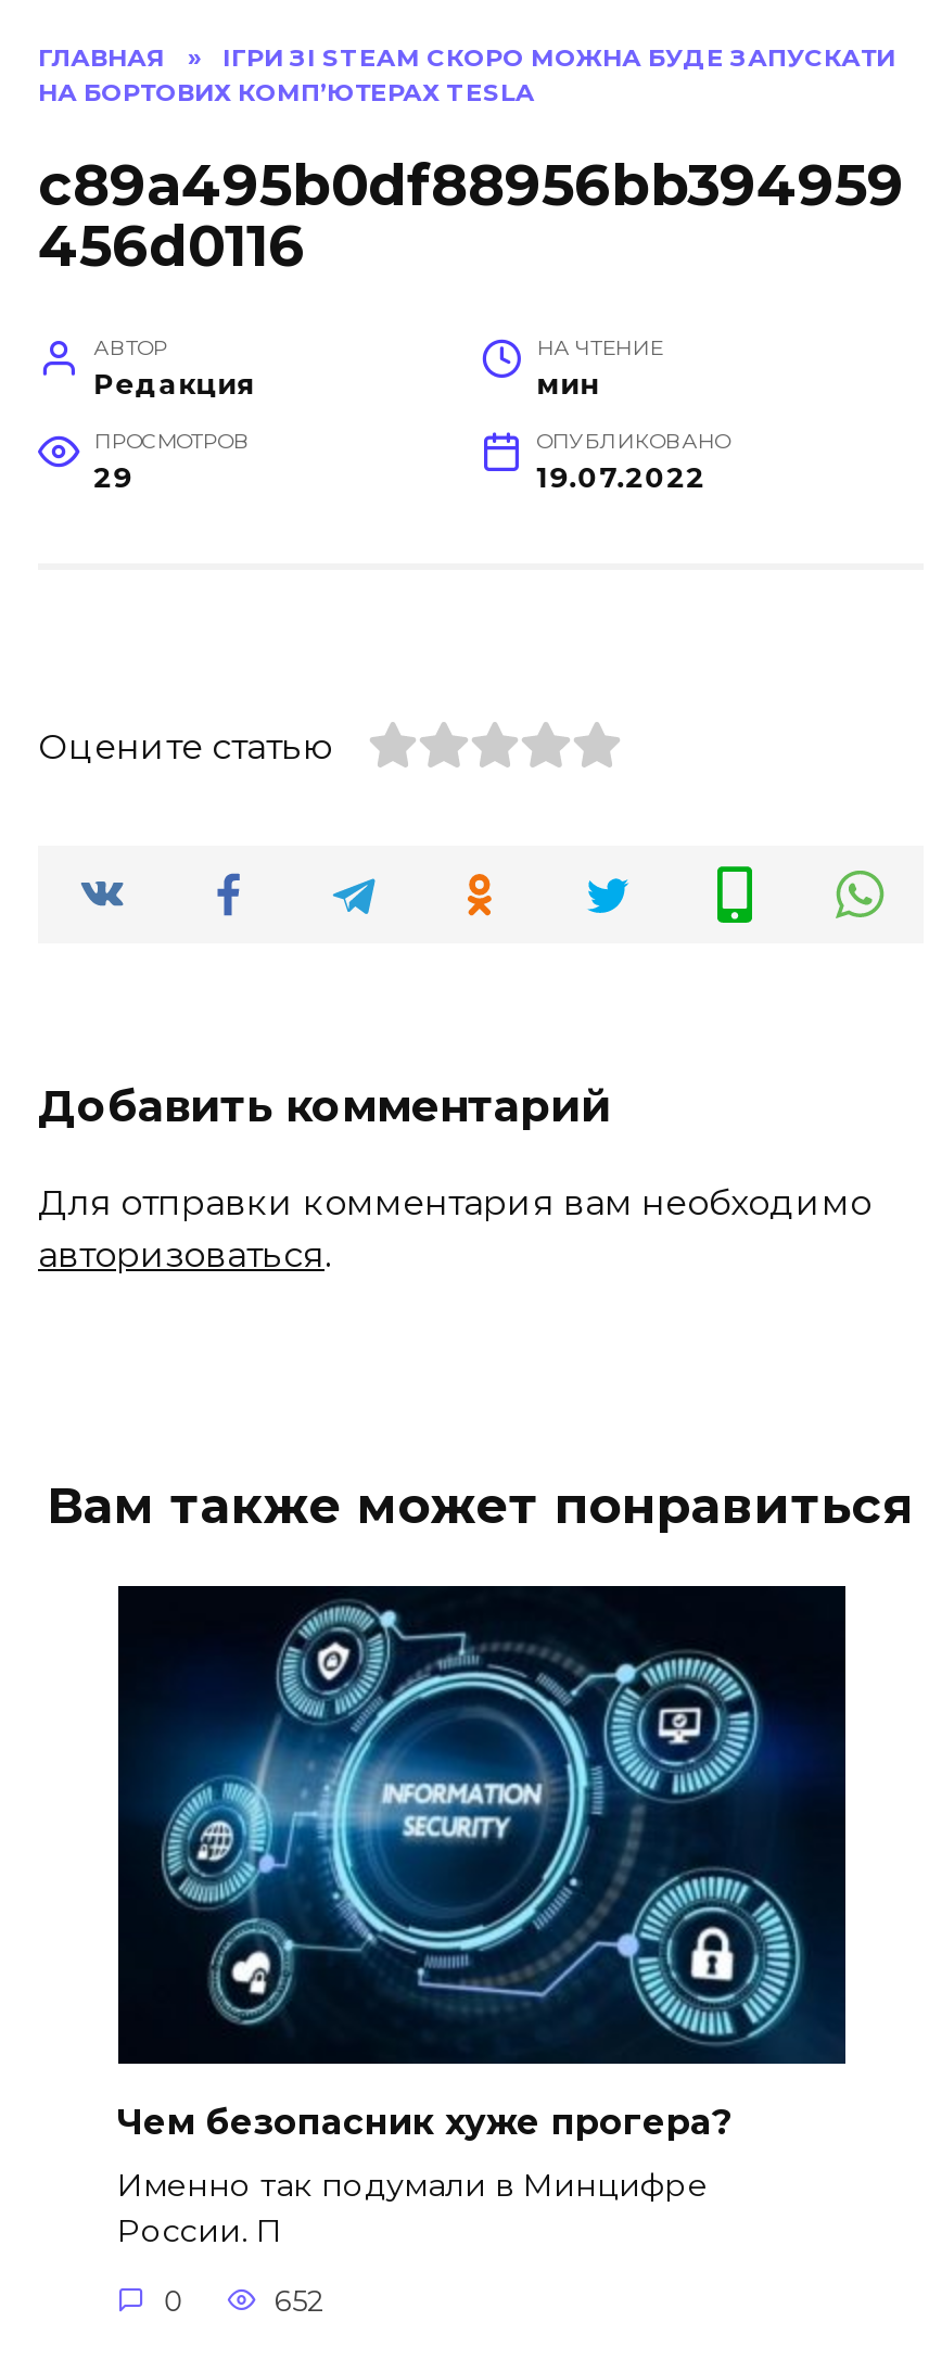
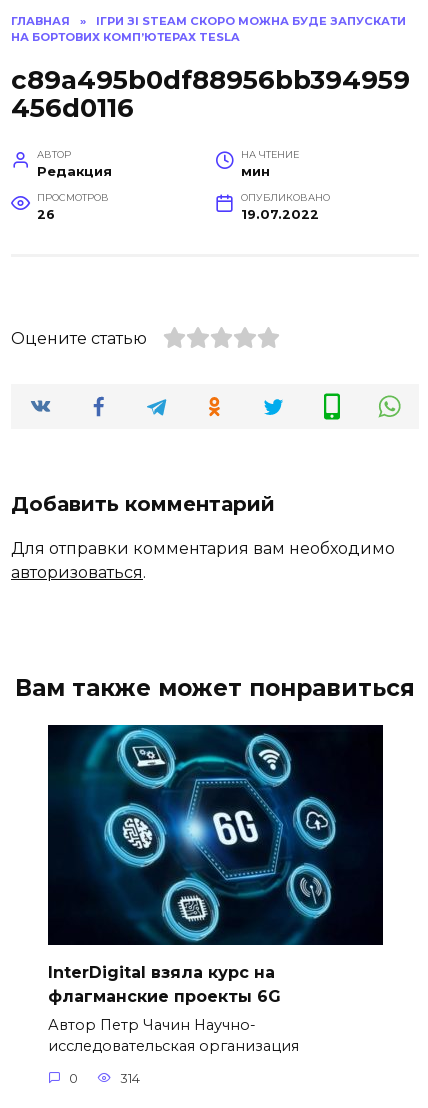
- 29
+ 26

- [image]
- Чем безопасник хуже прогера?
+ [image]
+ InterDigital взяла курс на
+ флагманские проекты 6G

- Именно так подумали в Минцифре
- России. П
+ Автор Петр Чачин Научно-
+ исследовательская организация

- 652
+ 314
